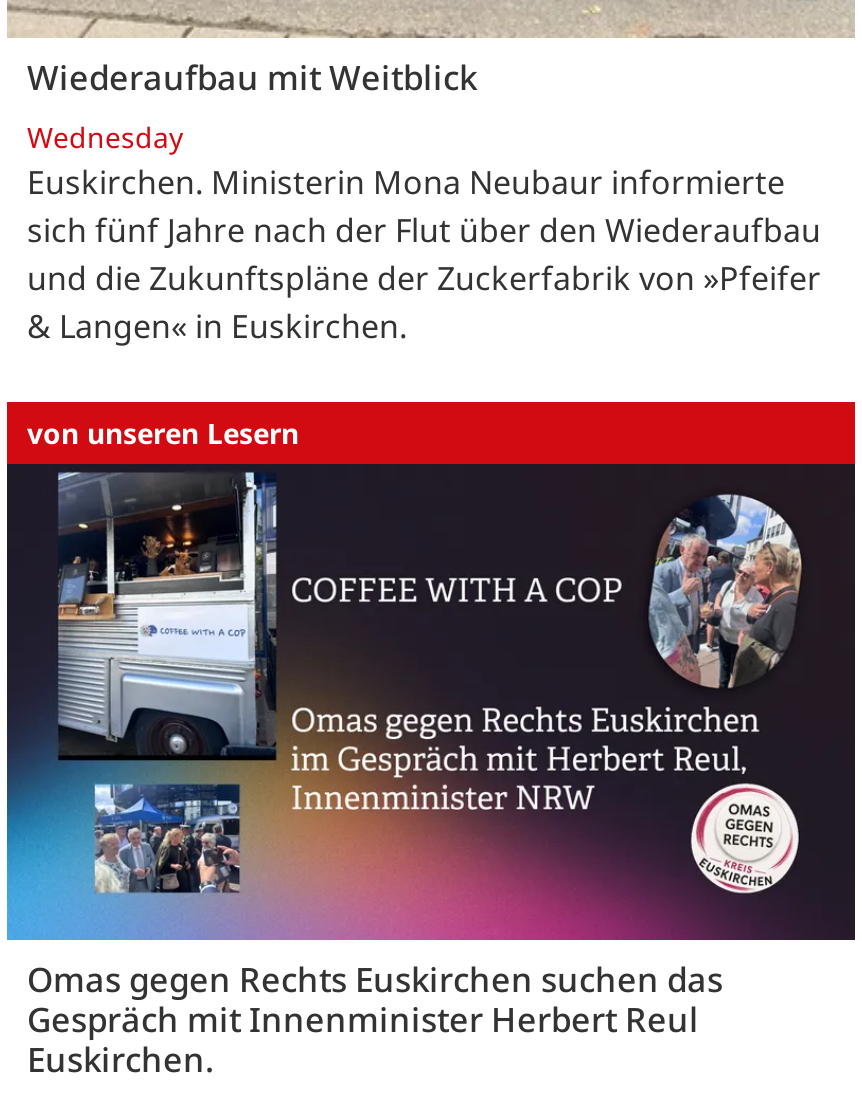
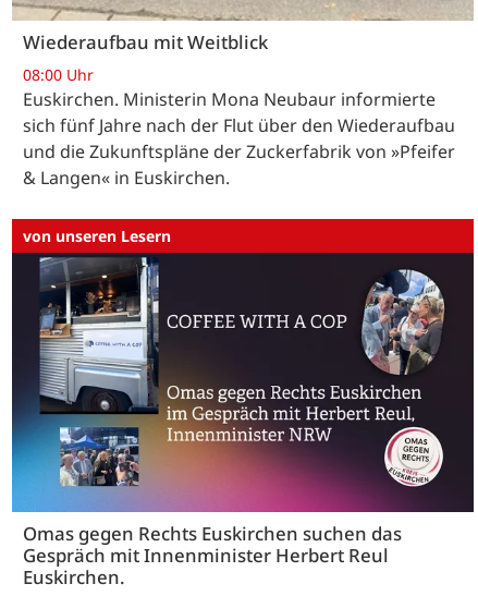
- Wednesday
+ 08:00 Uhr
